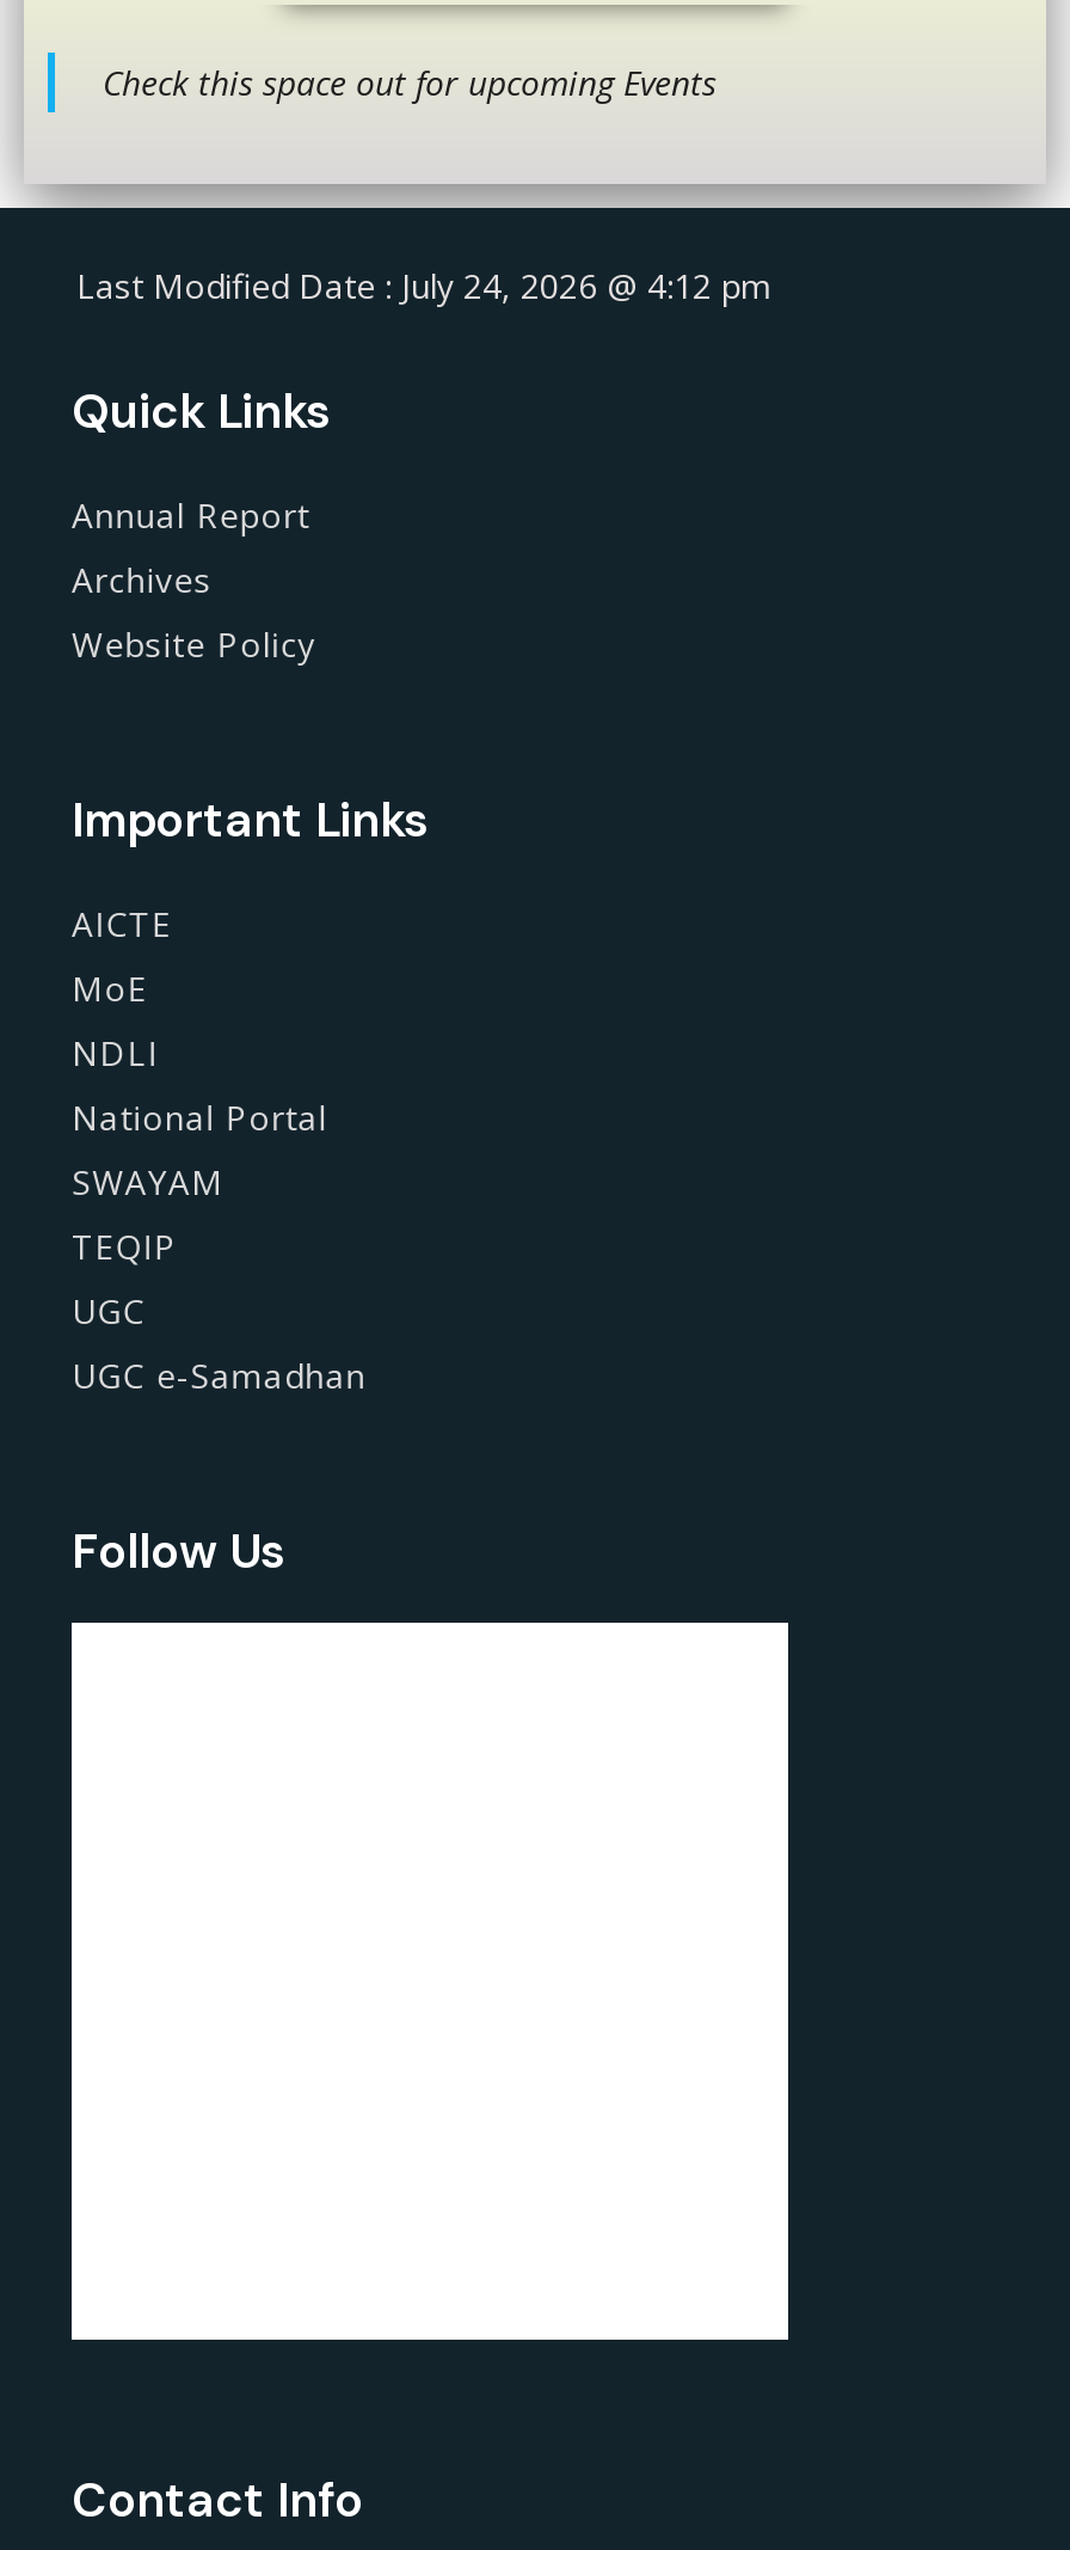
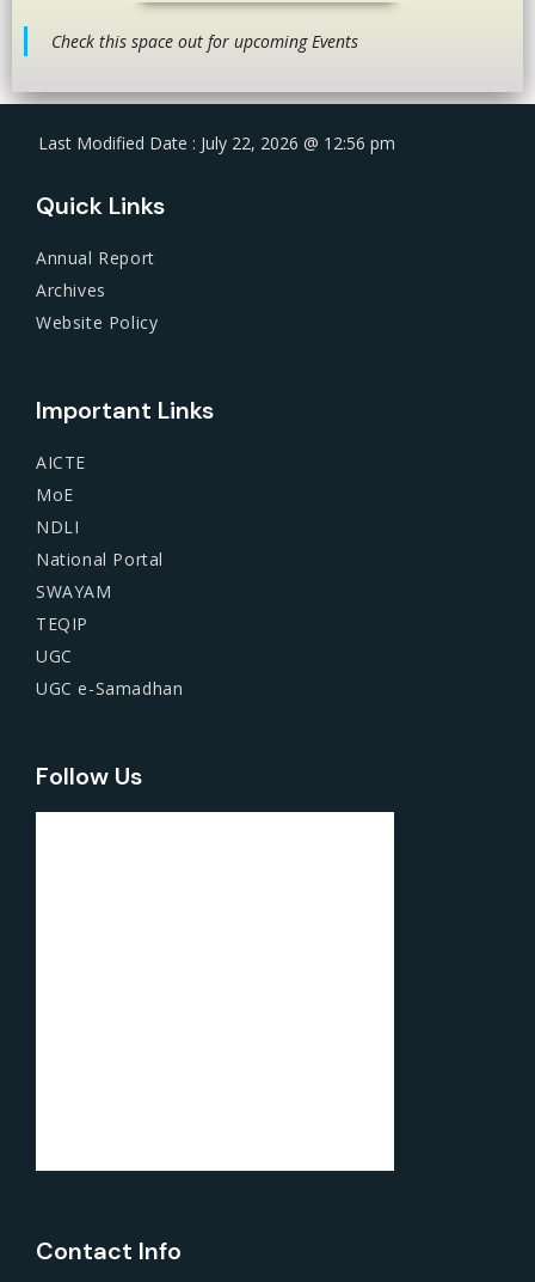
- Last Modified Date : July 24, 2026 @ 4:12 pm
+ Last Modified Date : July 22, 2026 @ 12:56 pm
